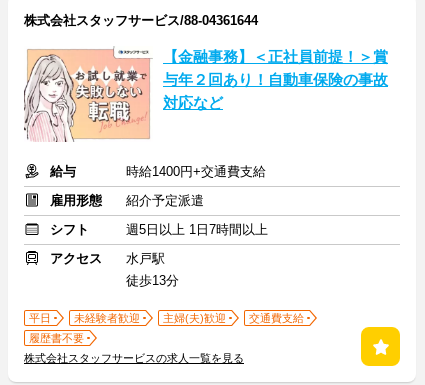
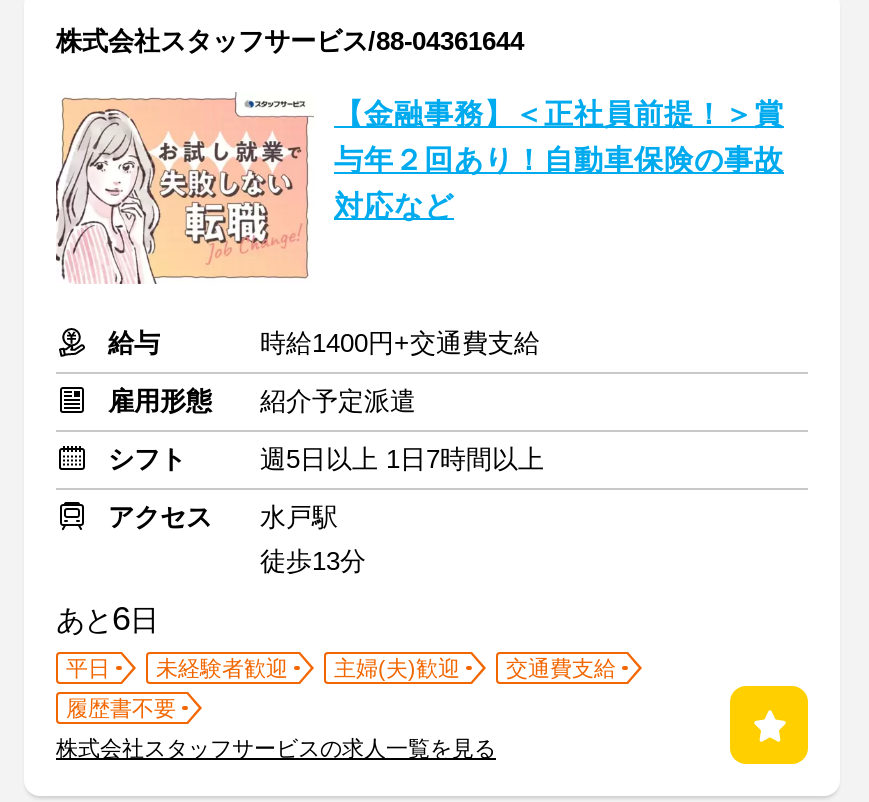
+ あと6日
